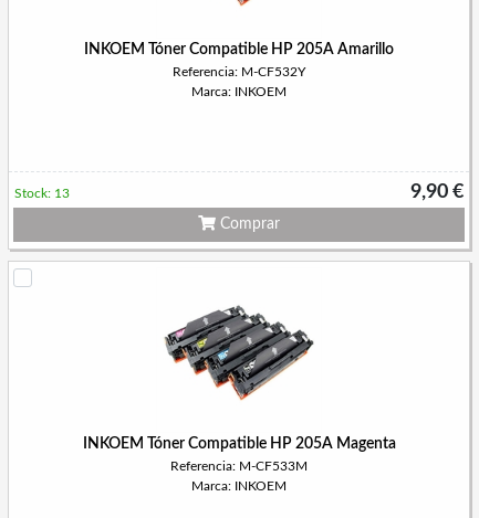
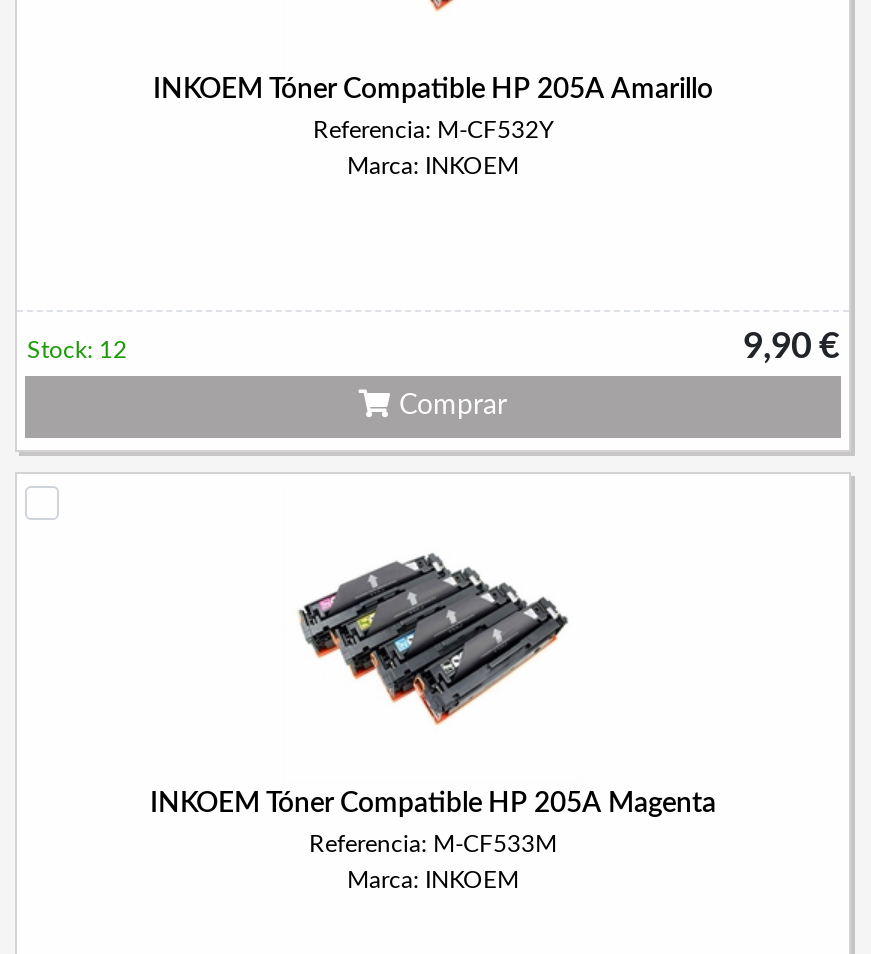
- Stock: 13
+ Stock: 12
